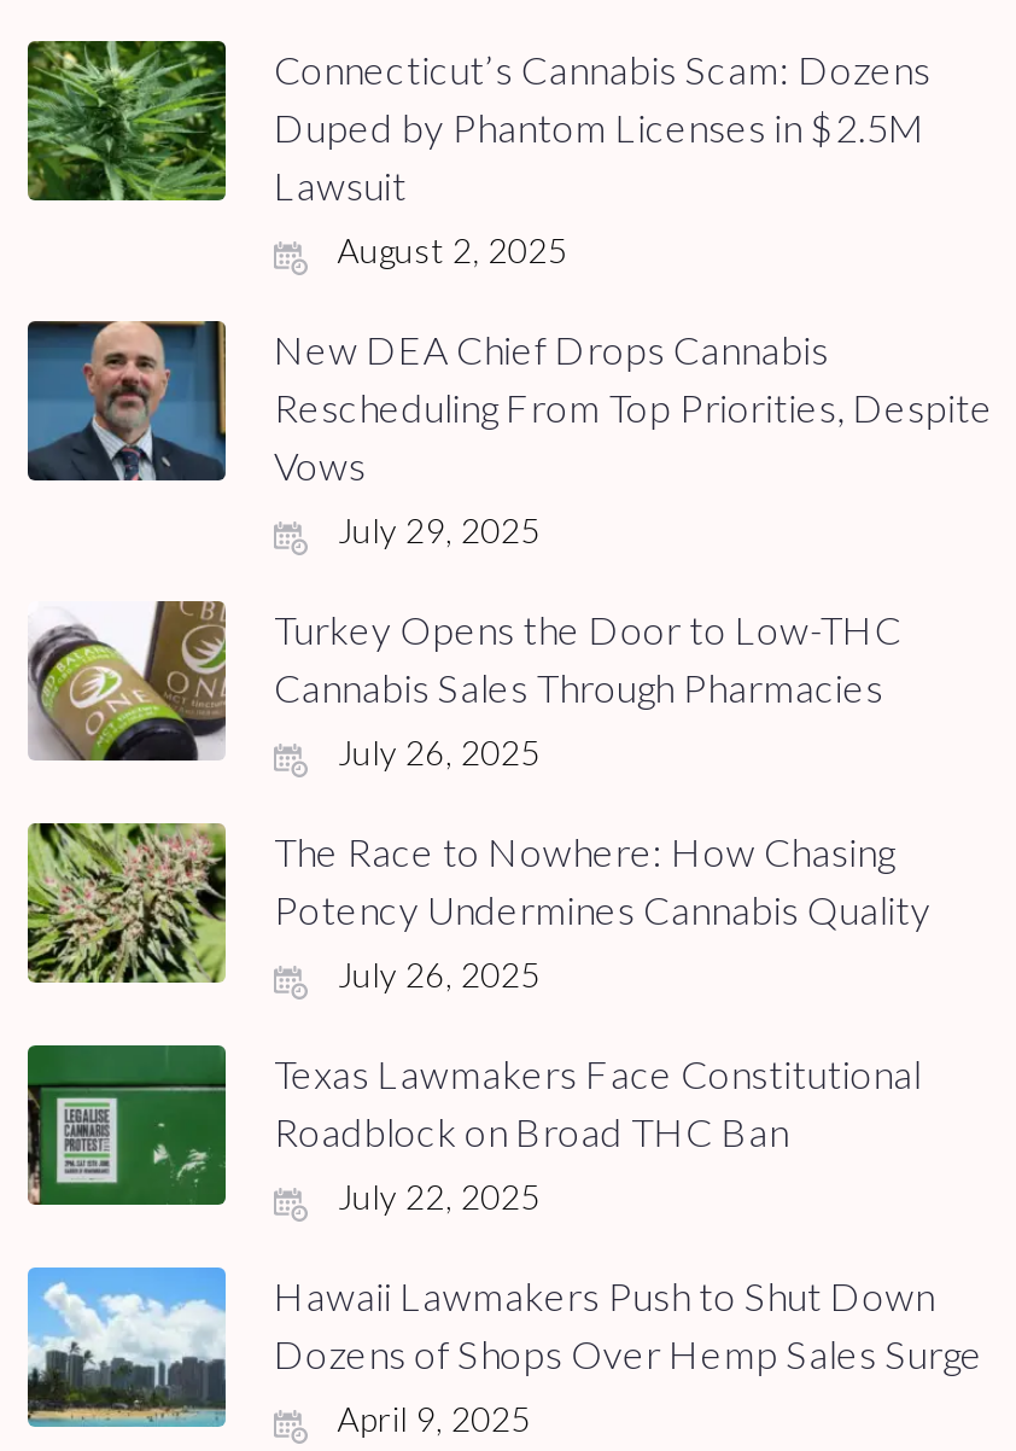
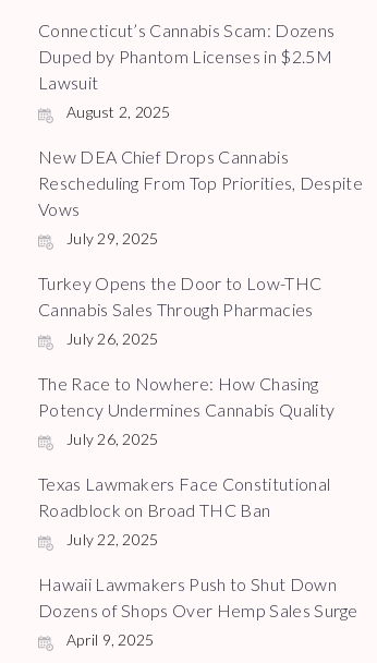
- [image]

- [image]

- [image]

- [image]

- [image]

- [image]
